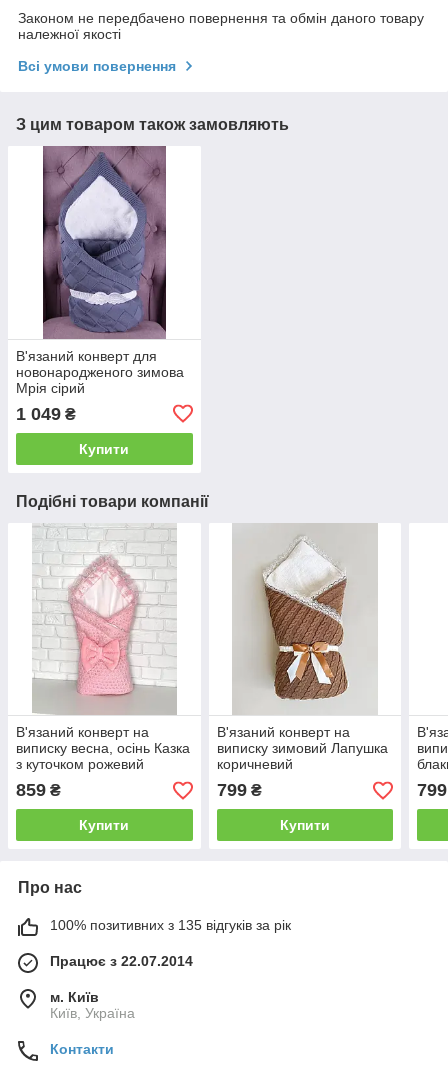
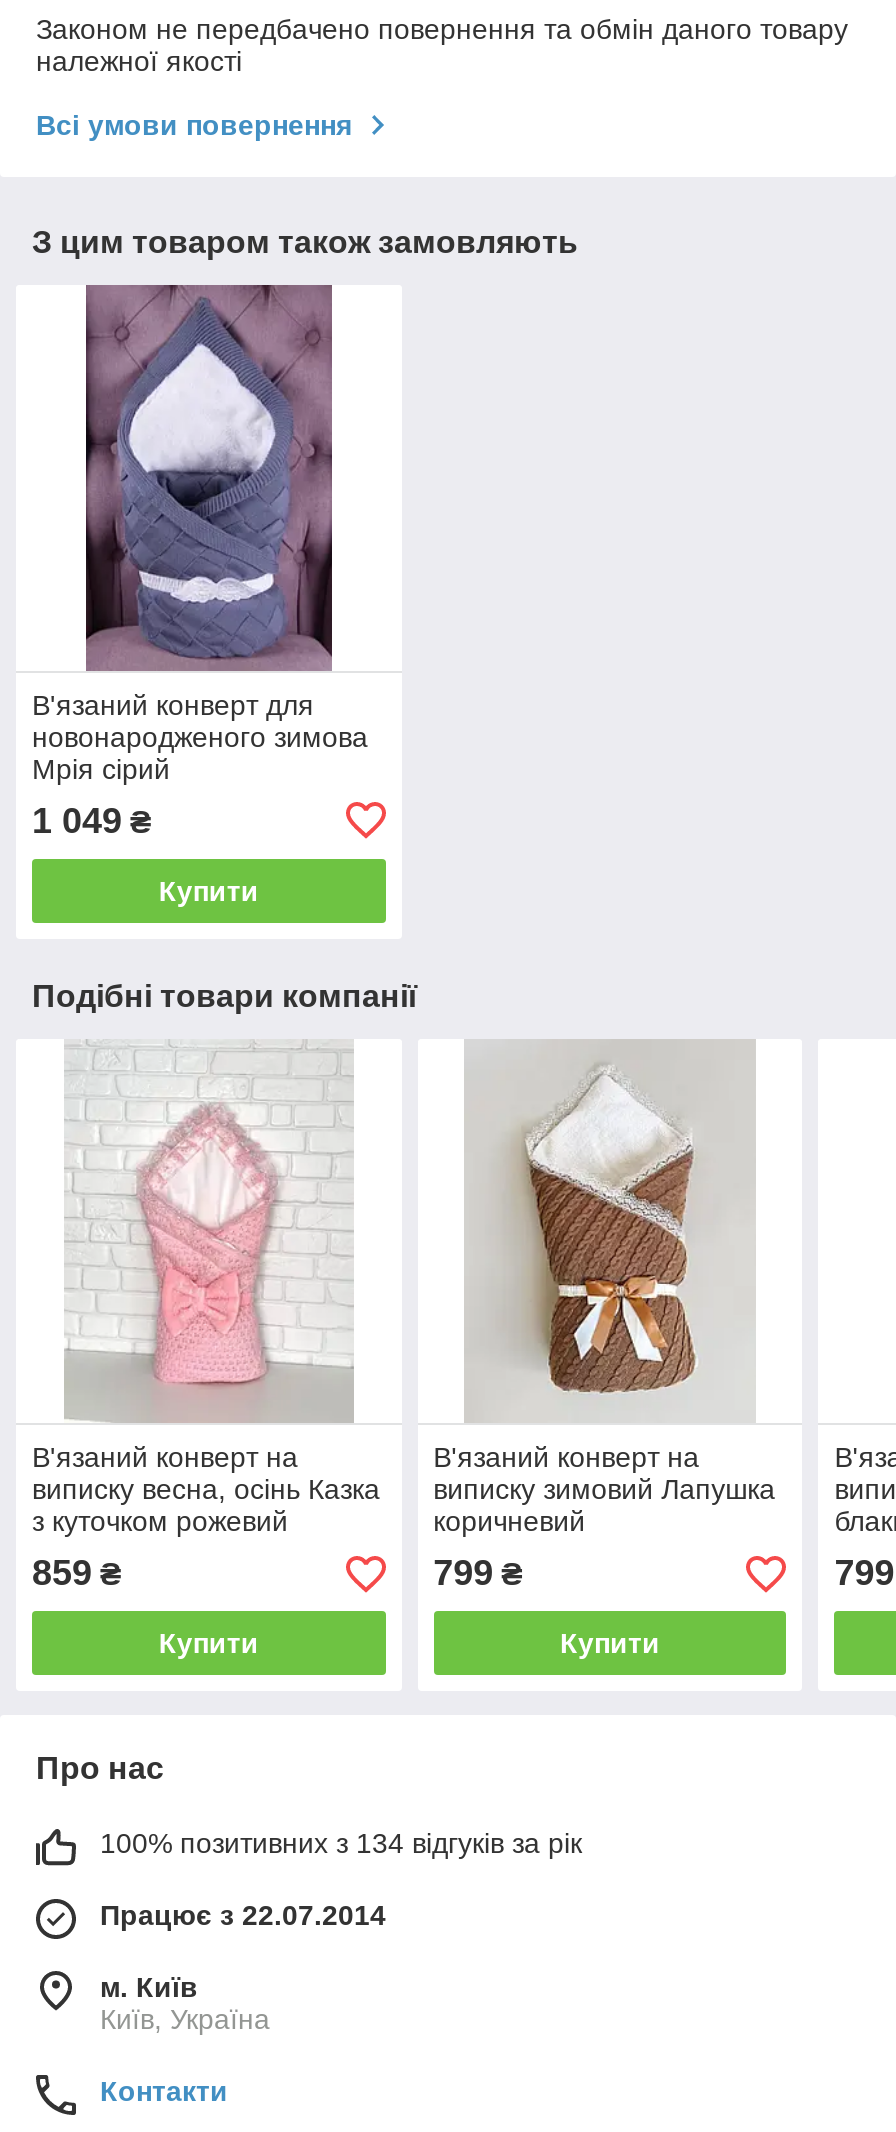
- 100% позитивних з 135 відгуків за рік
+ 100% позитивних з 134 відгуків за рік
